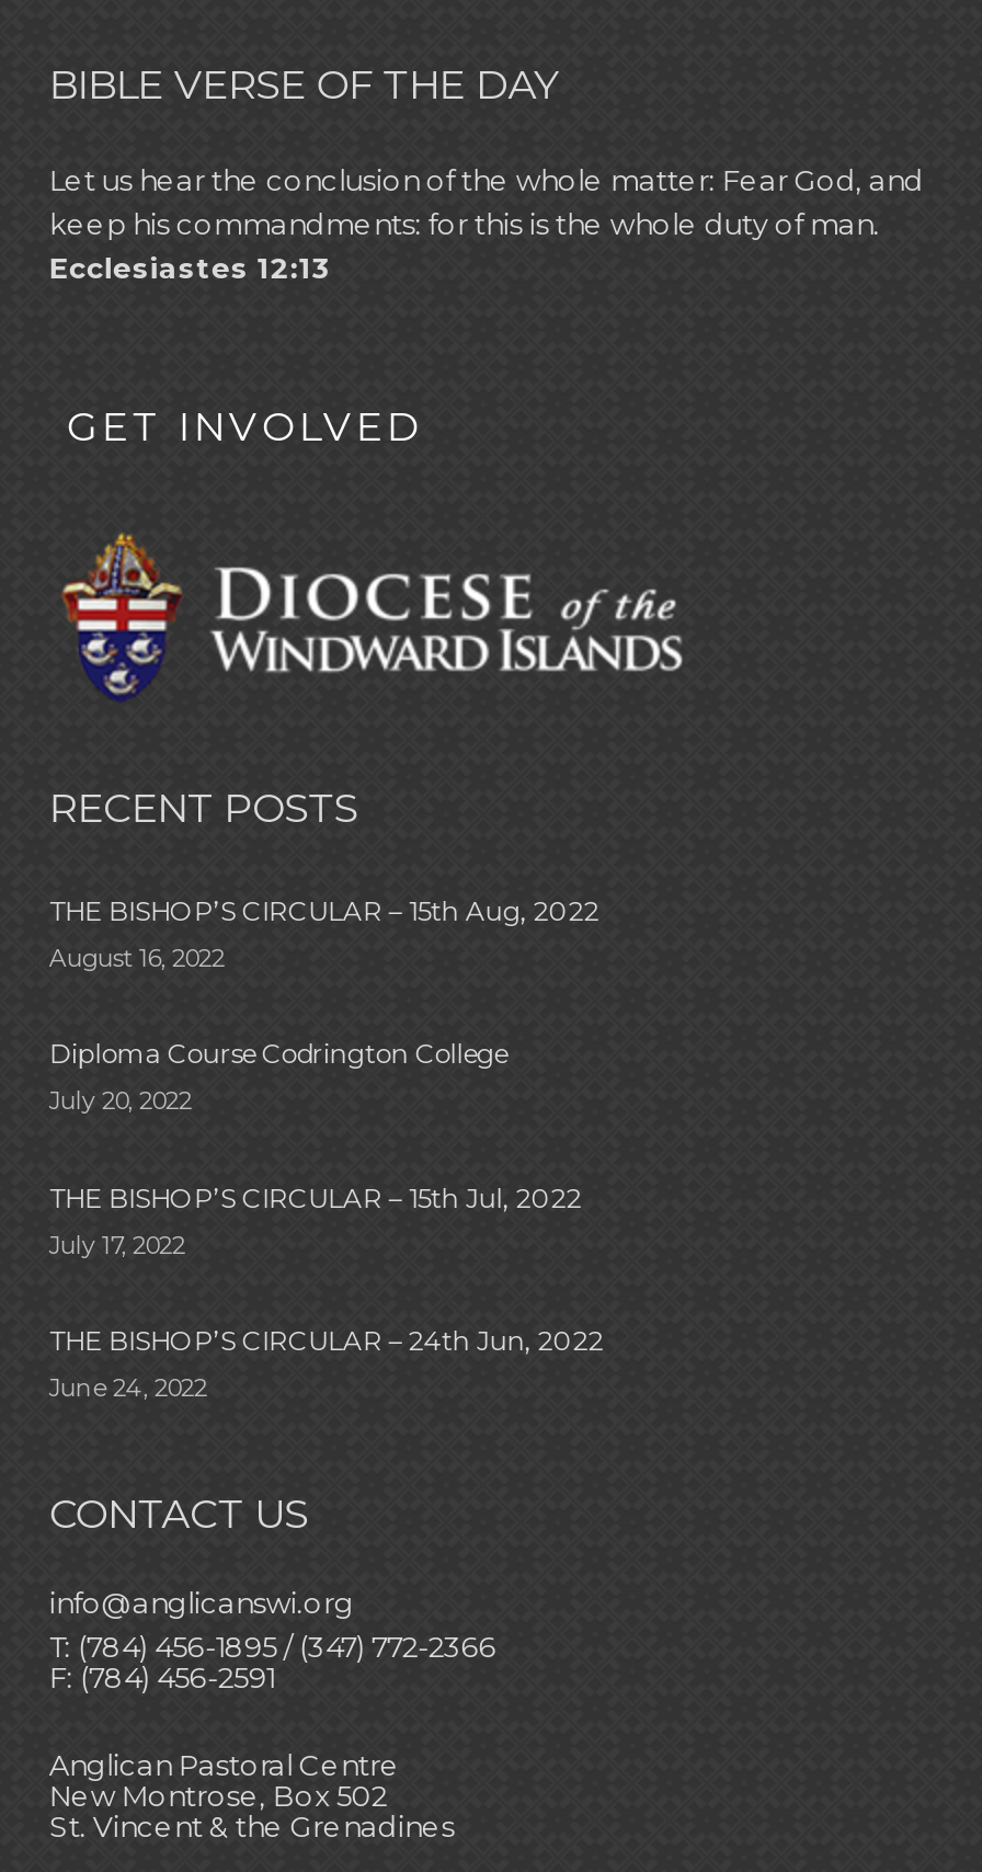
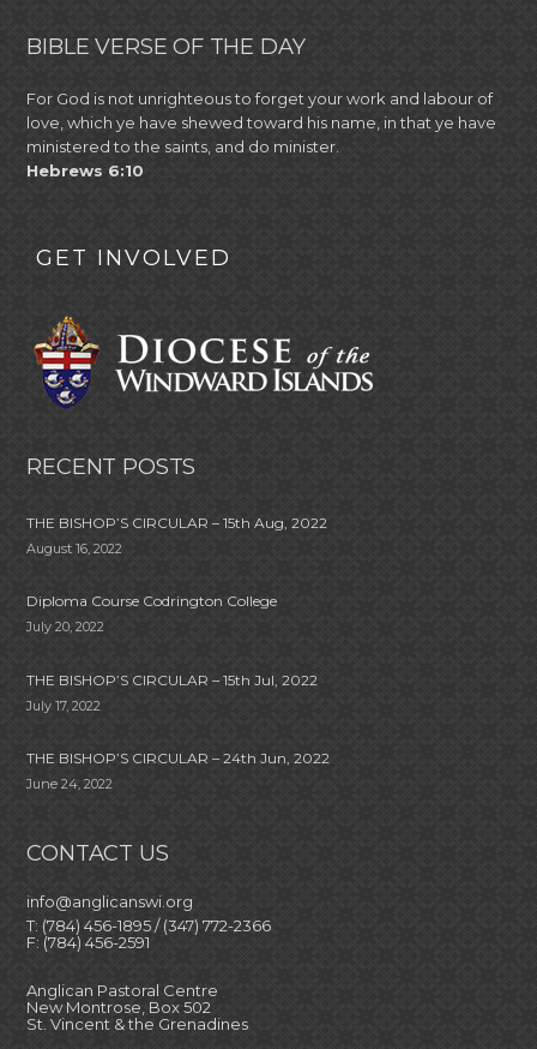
- Let us hear the conclusion of the whole matter: Fear God, and
- keep his commandments: for this is the whole duty of man.
- Ecclesiastes 12:13
+ For God is not unrighteous to forget your work and labour of
+ love, which ye have shewed toward his name, in that ye have
+ ministered to the saints, and do minister.
+ Hebrews 6:10
